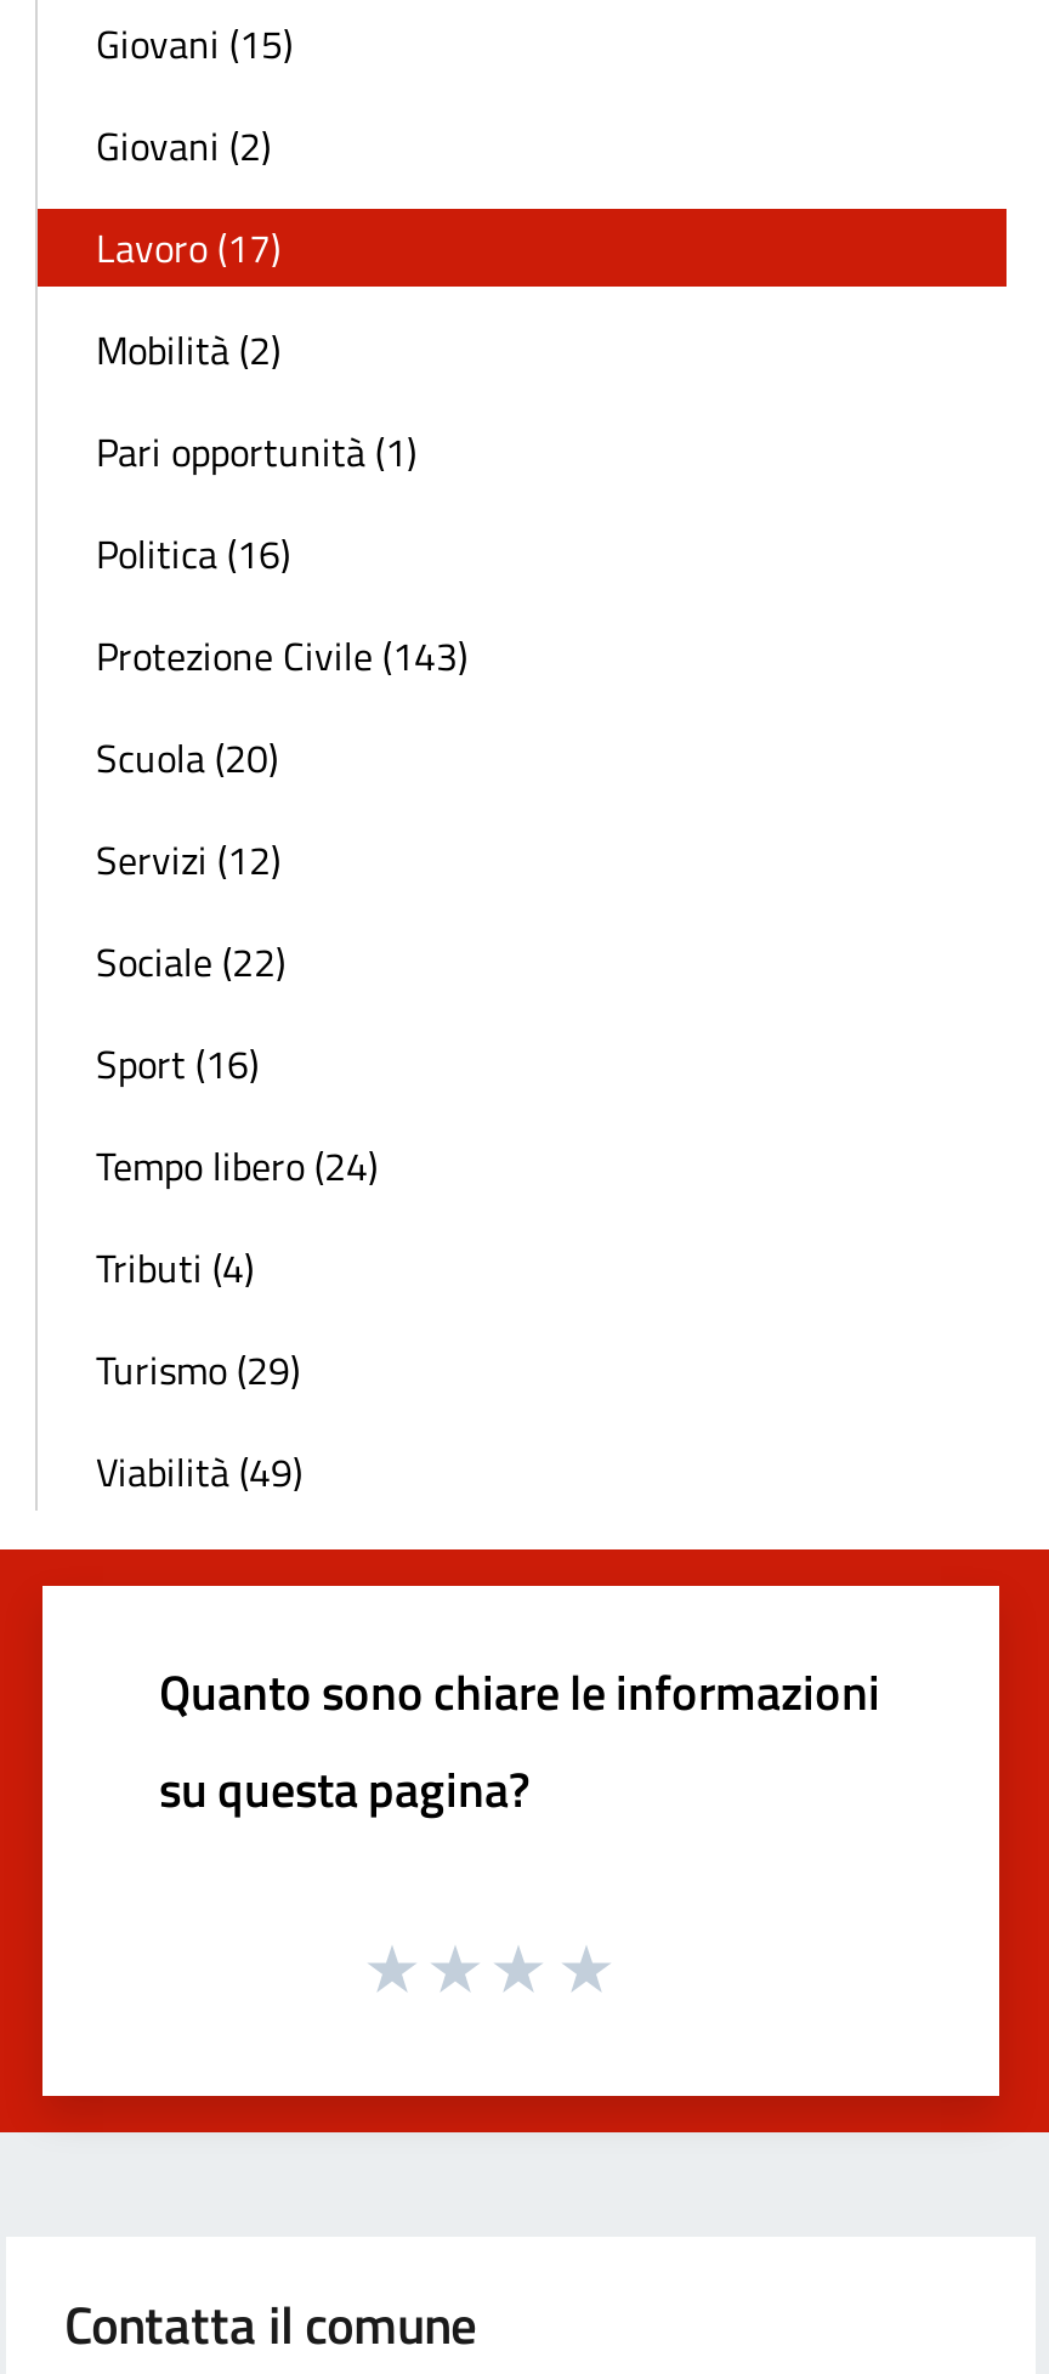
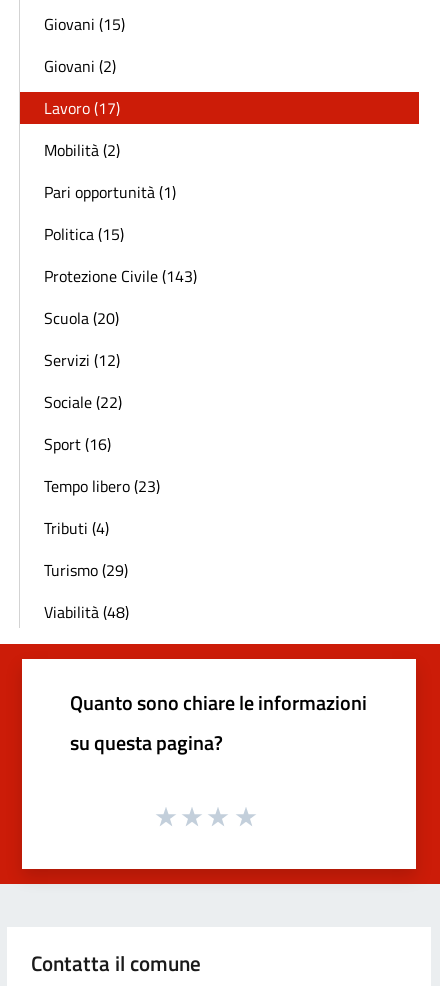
- Politica (16)
+ Politica (15)

- Tempo libero (24)
+ Tempo libero (23)

- Viabilità (49)
+ Viabilità (48)
